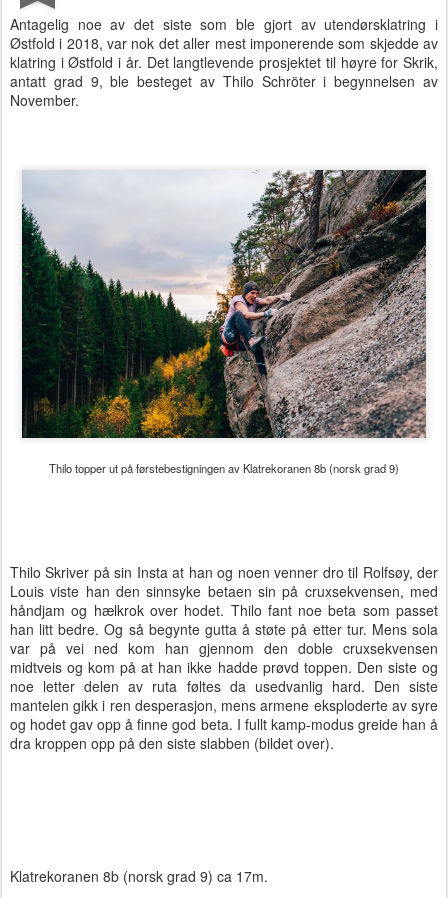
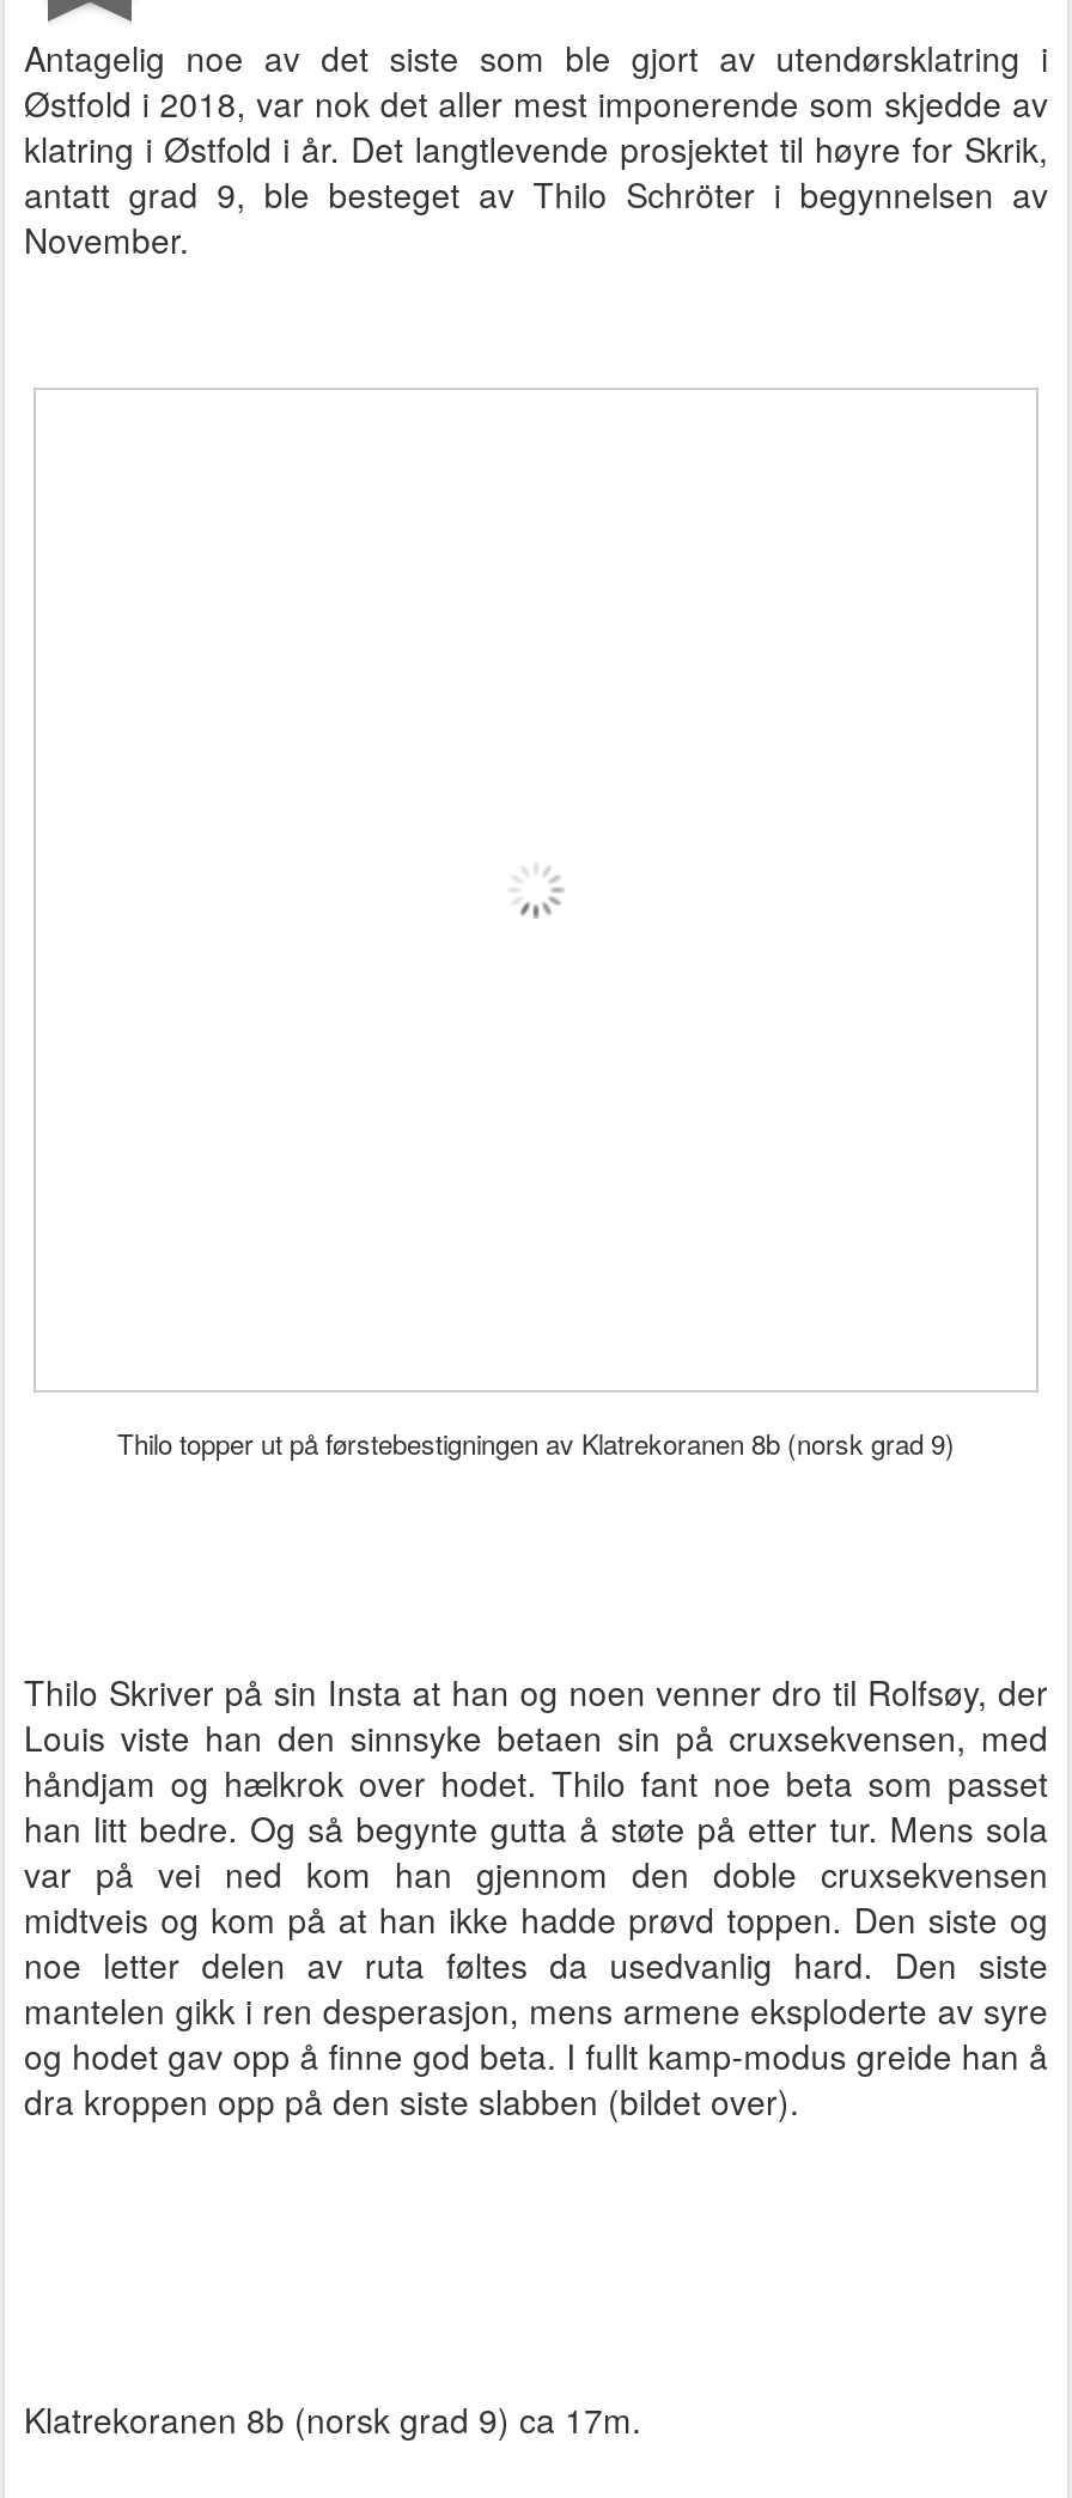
- [image]
